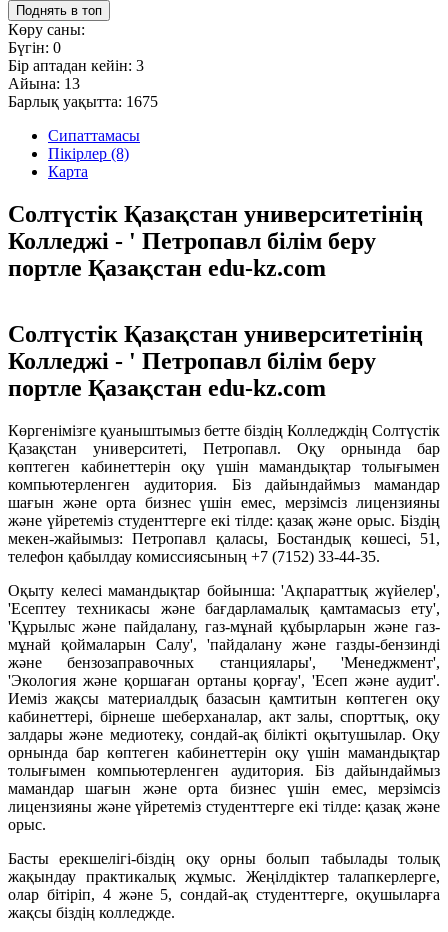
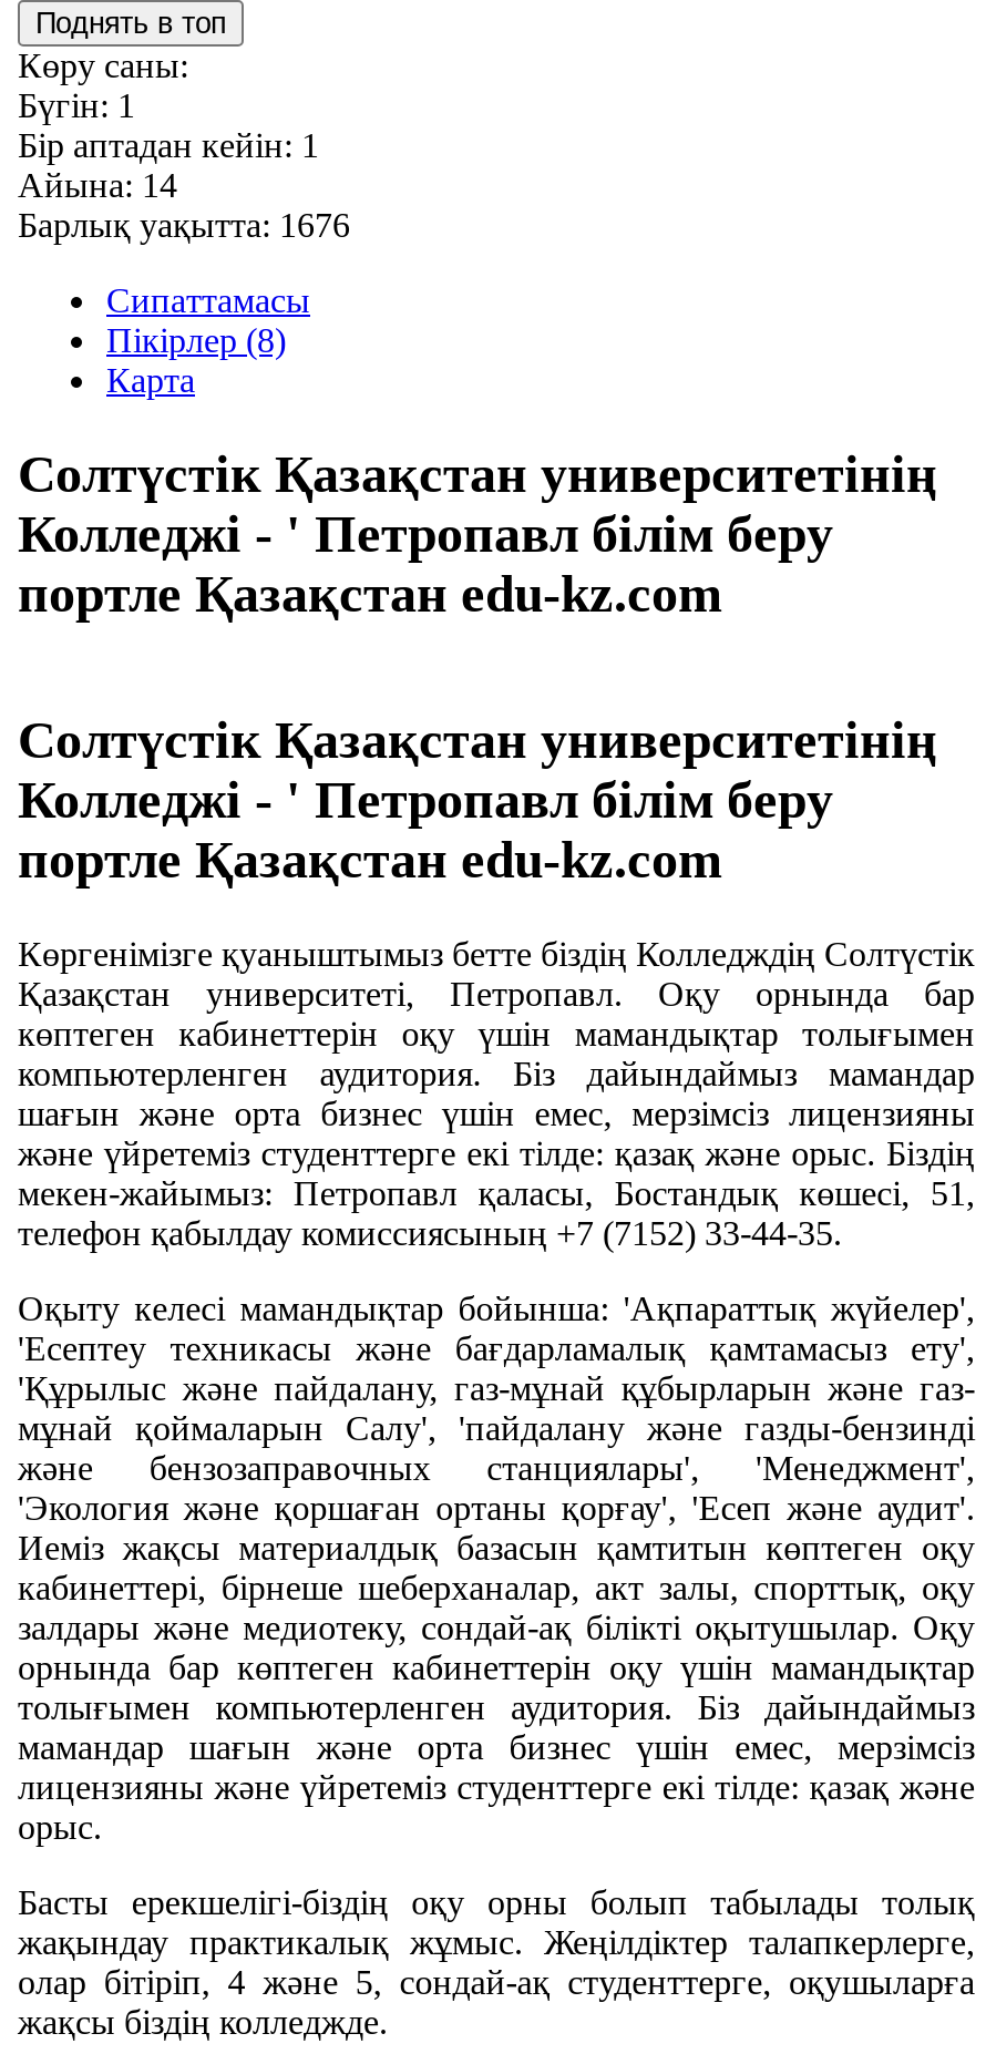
- Бүгін: 0
+ Бүгін: 1

- Бір аптадан кейін: 3
+ Бір аптадан кейін: 1

- Айына: 13
+ Айына: 14

- Барлық уақытта: 1675
+ Барлық уақытта: 1676
